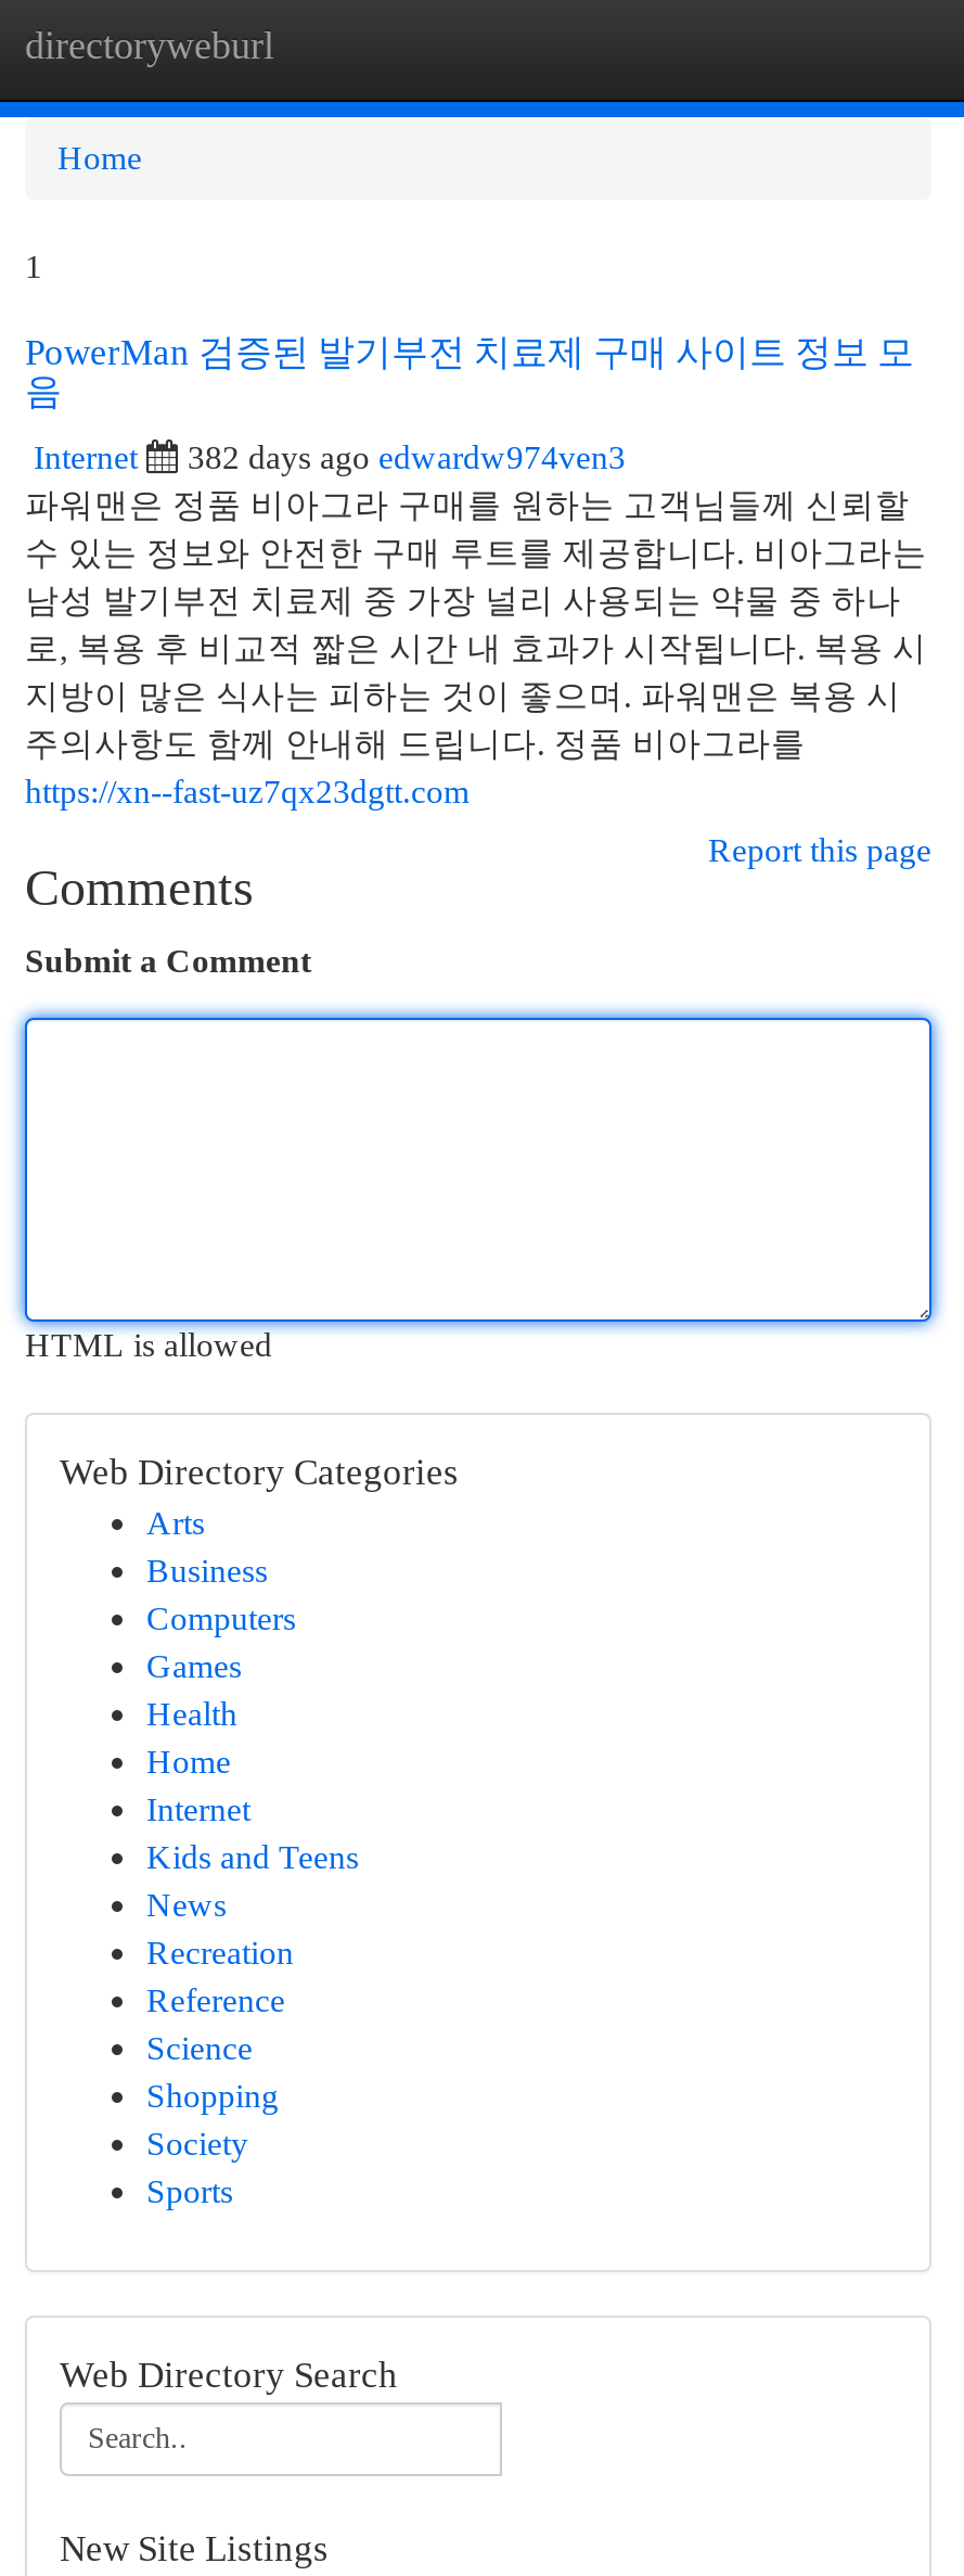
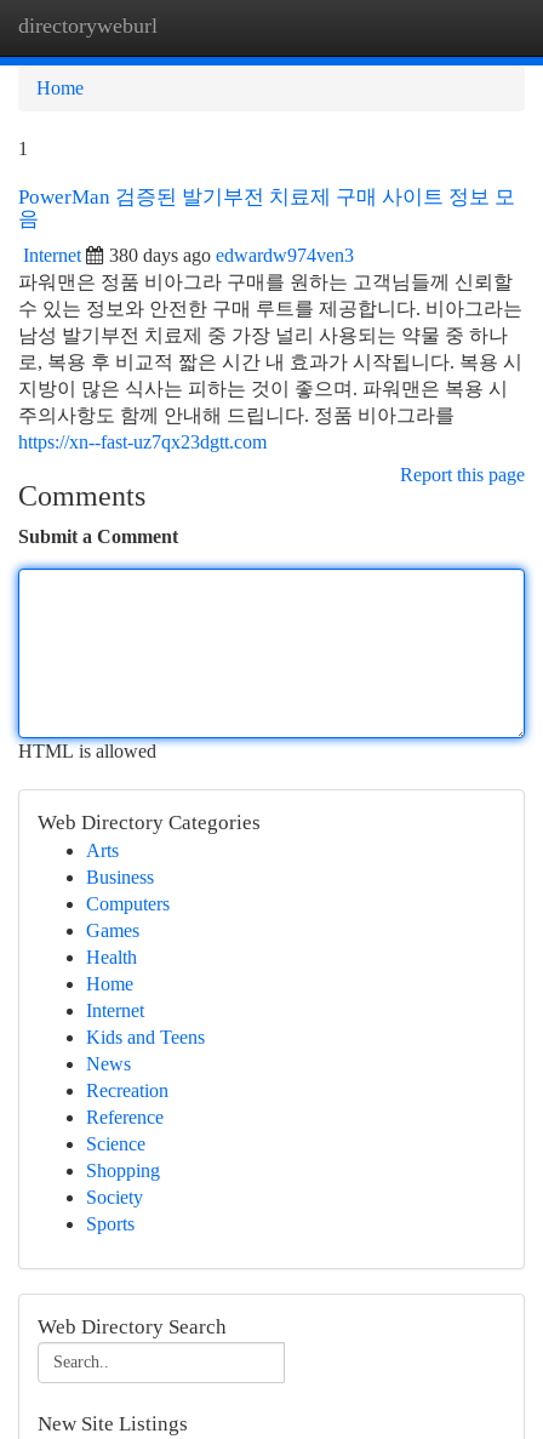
- 382 days ago edwardw974ven3
+ 380 days ago edwardw974ven3
